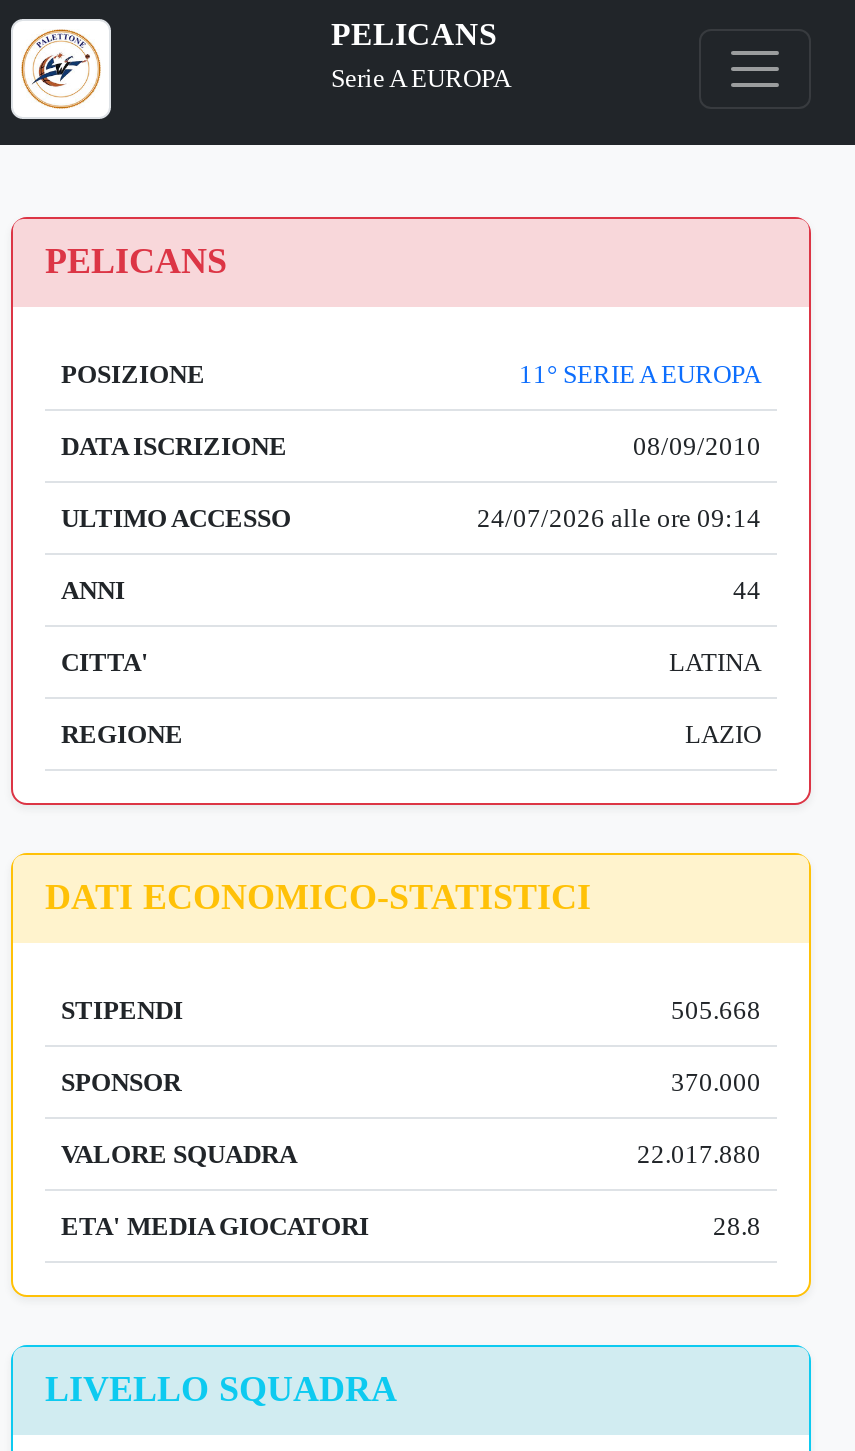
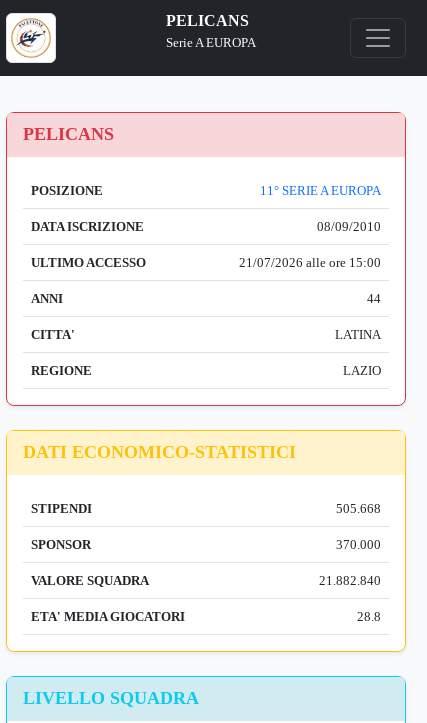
- 24/07/2026 alle ore 09:14
+ 21/07/2026 alle ore 15:00

- 22.017.880
+ 21.882.840
